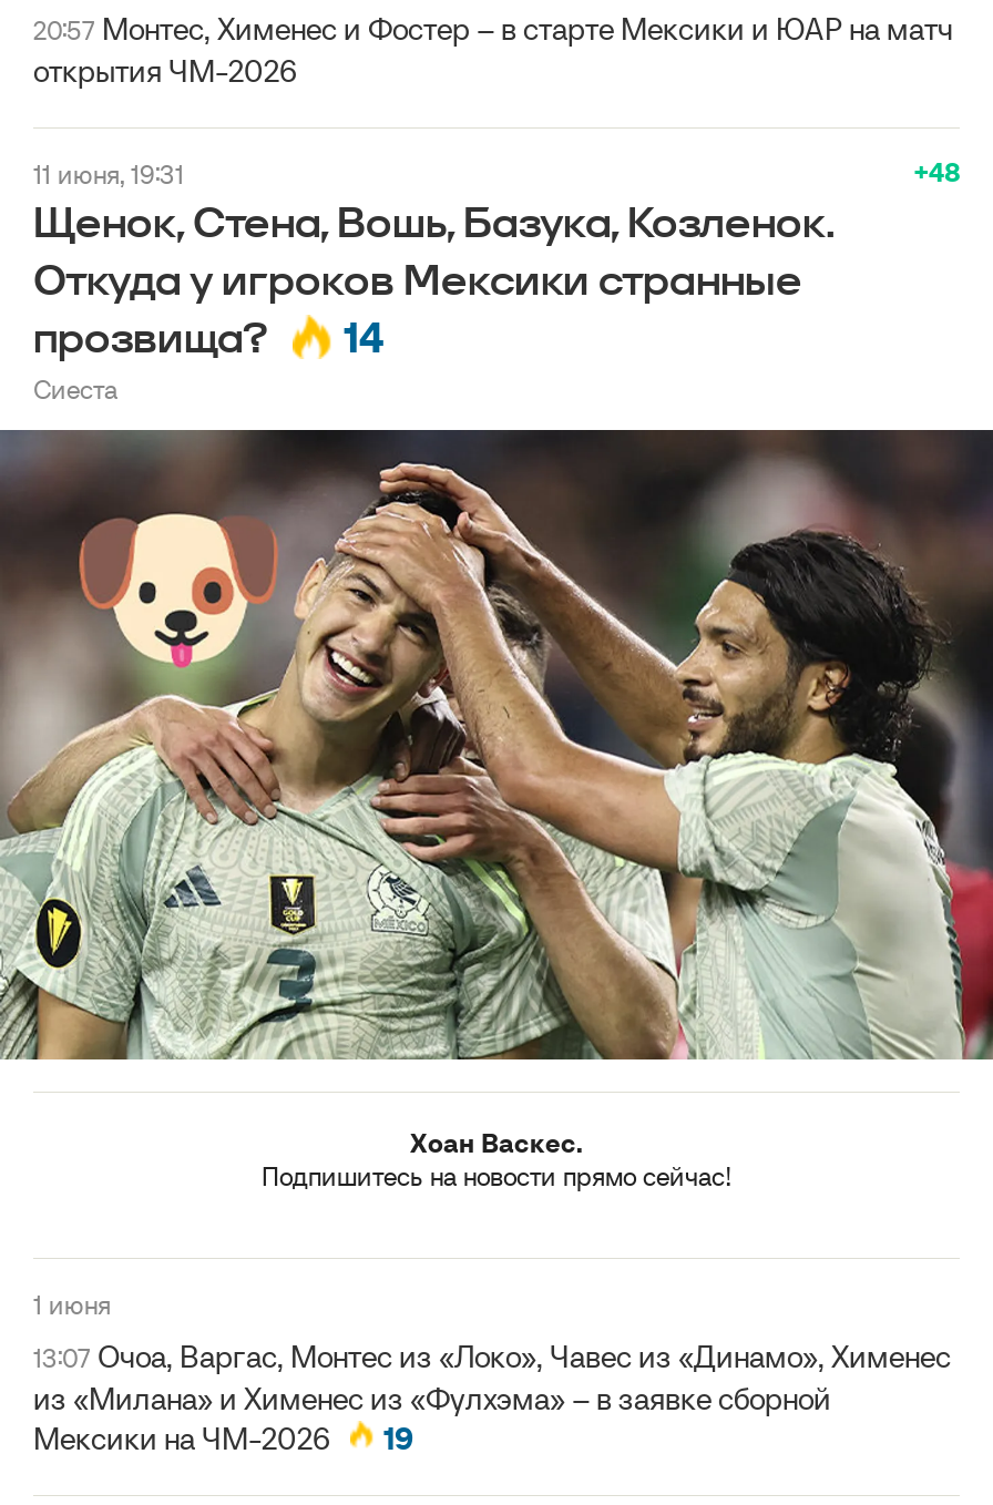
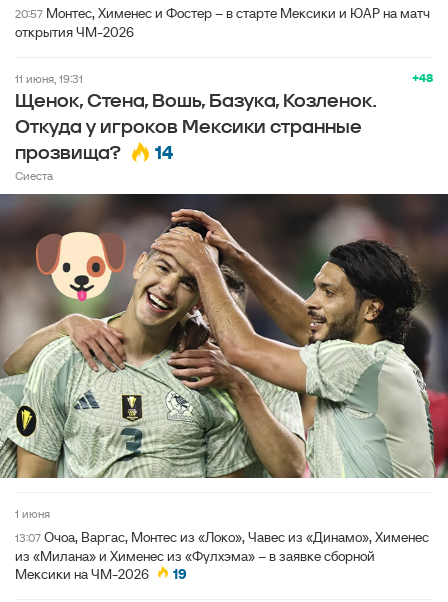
- Хоан Васкес.
- Подпишитесь на новости прямо сейчас!
